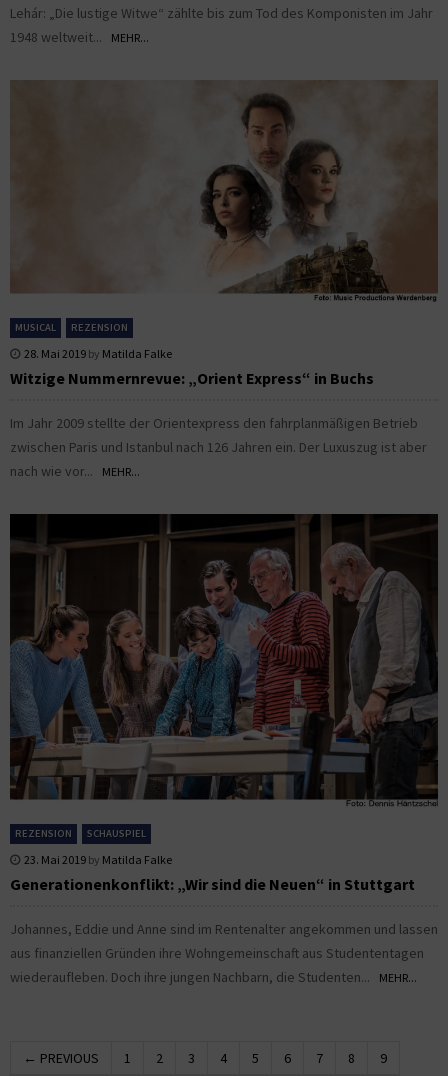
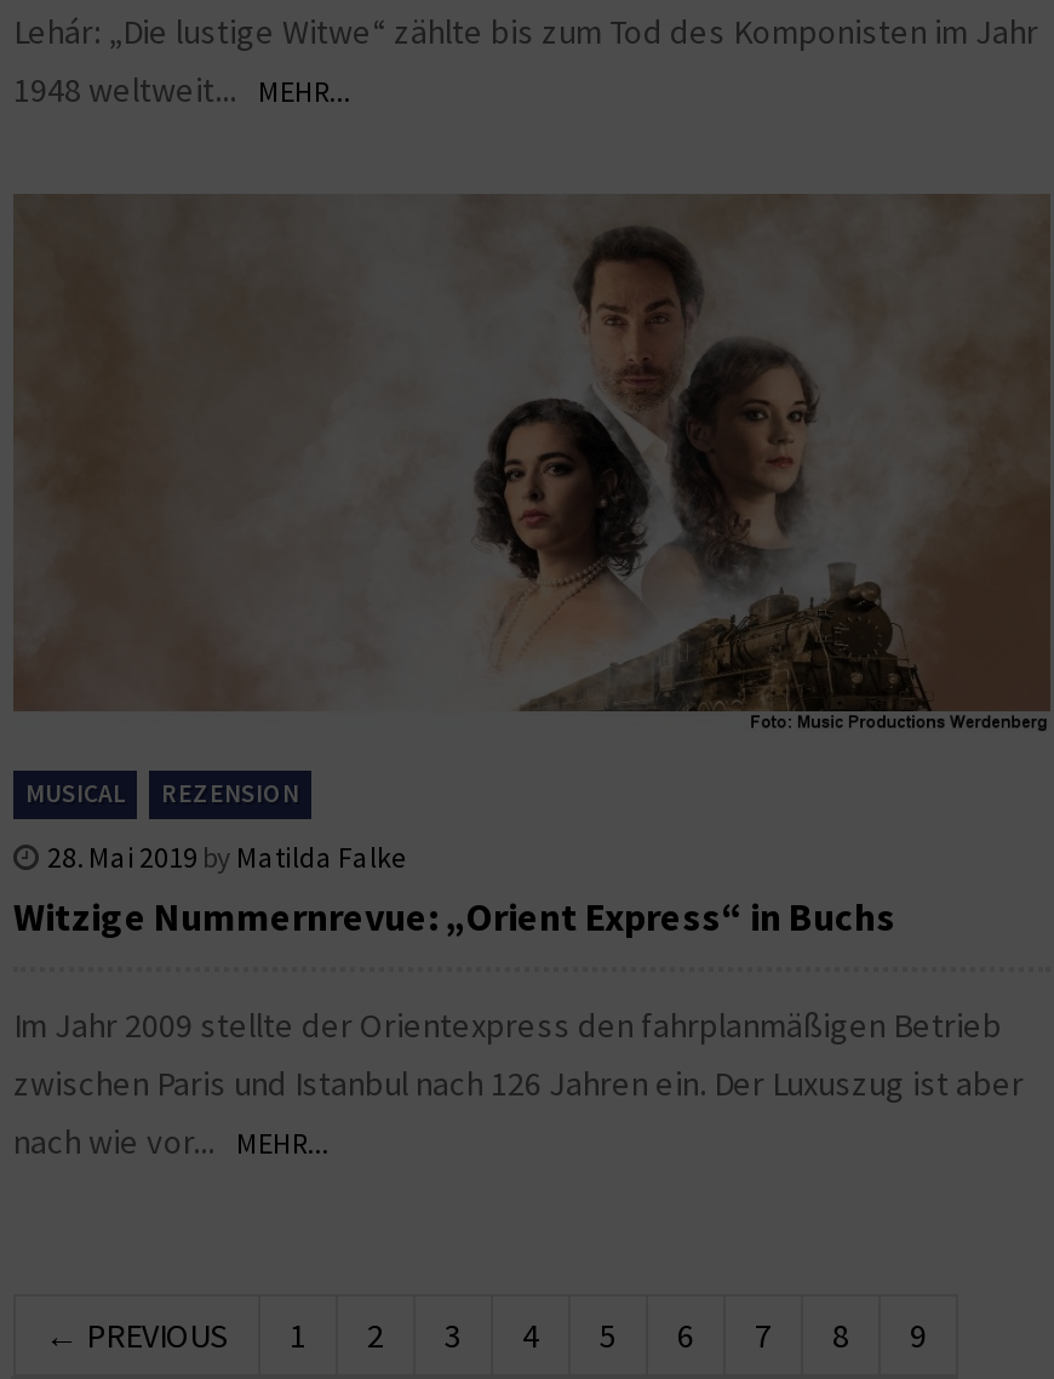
- [image]
- REZENSION
- SCHAUSPIEL
- 23. Mai 2019 by Matilda Falke
- Generationenkonflikt: „Wir sind die Neuen“ in Stuttgart
- Johannes, Eddie und Anne sind im Rentenalter angekommen und lassen
- aus finanziellen Gründen ihre Wohngemeinschaft aus Studententagen
- wiederaufleben. Doch ihre jungen Nachbarn, die Studenten... MEHR...
